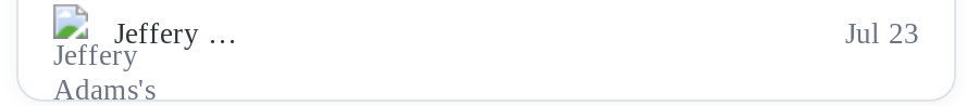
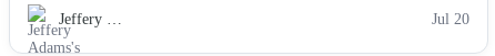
- Jul 23
+ Jul 20
